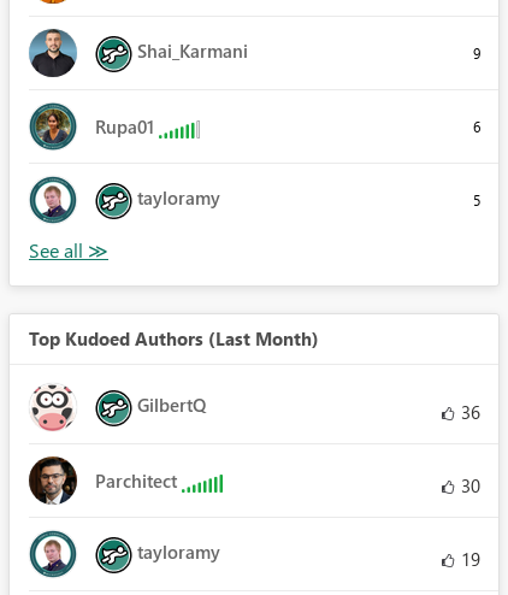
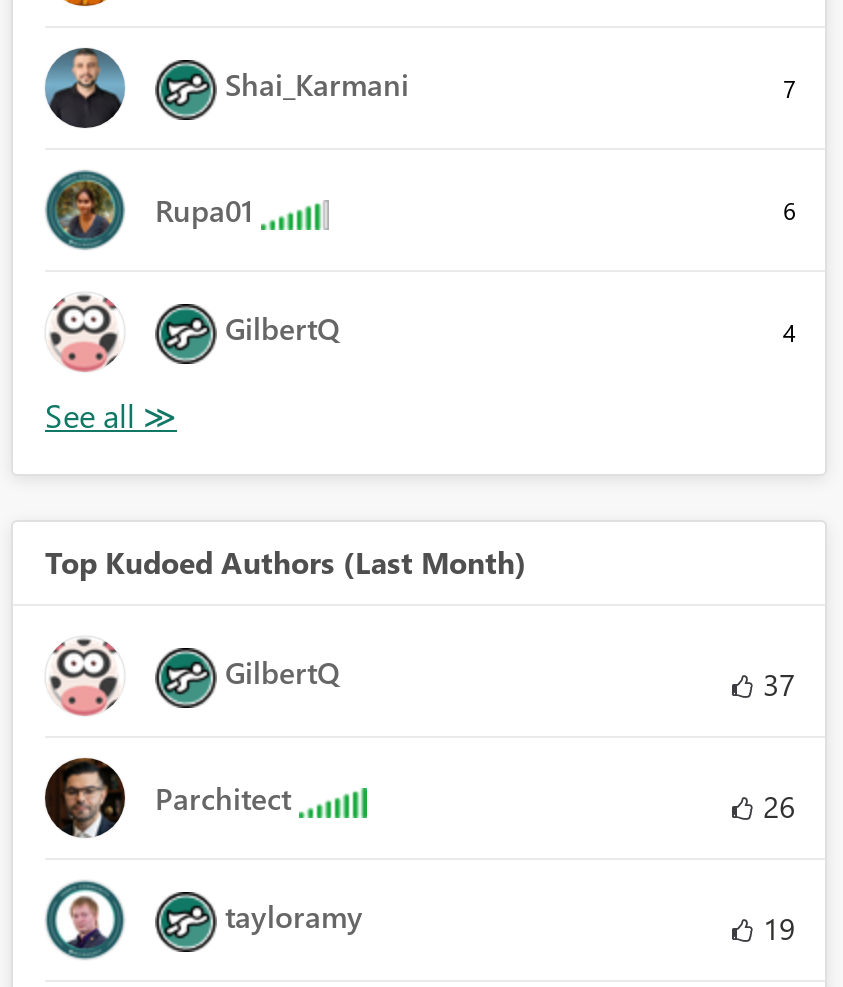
- 9
+ 7

- [image]
+ [image]

- tayloramy
- 5
+ GilbertQ
+ 4

- 36
+ 37

- 30
+ 26
